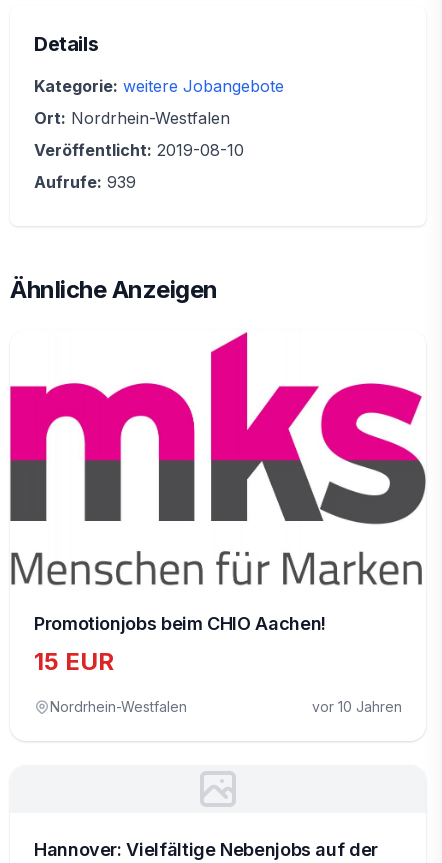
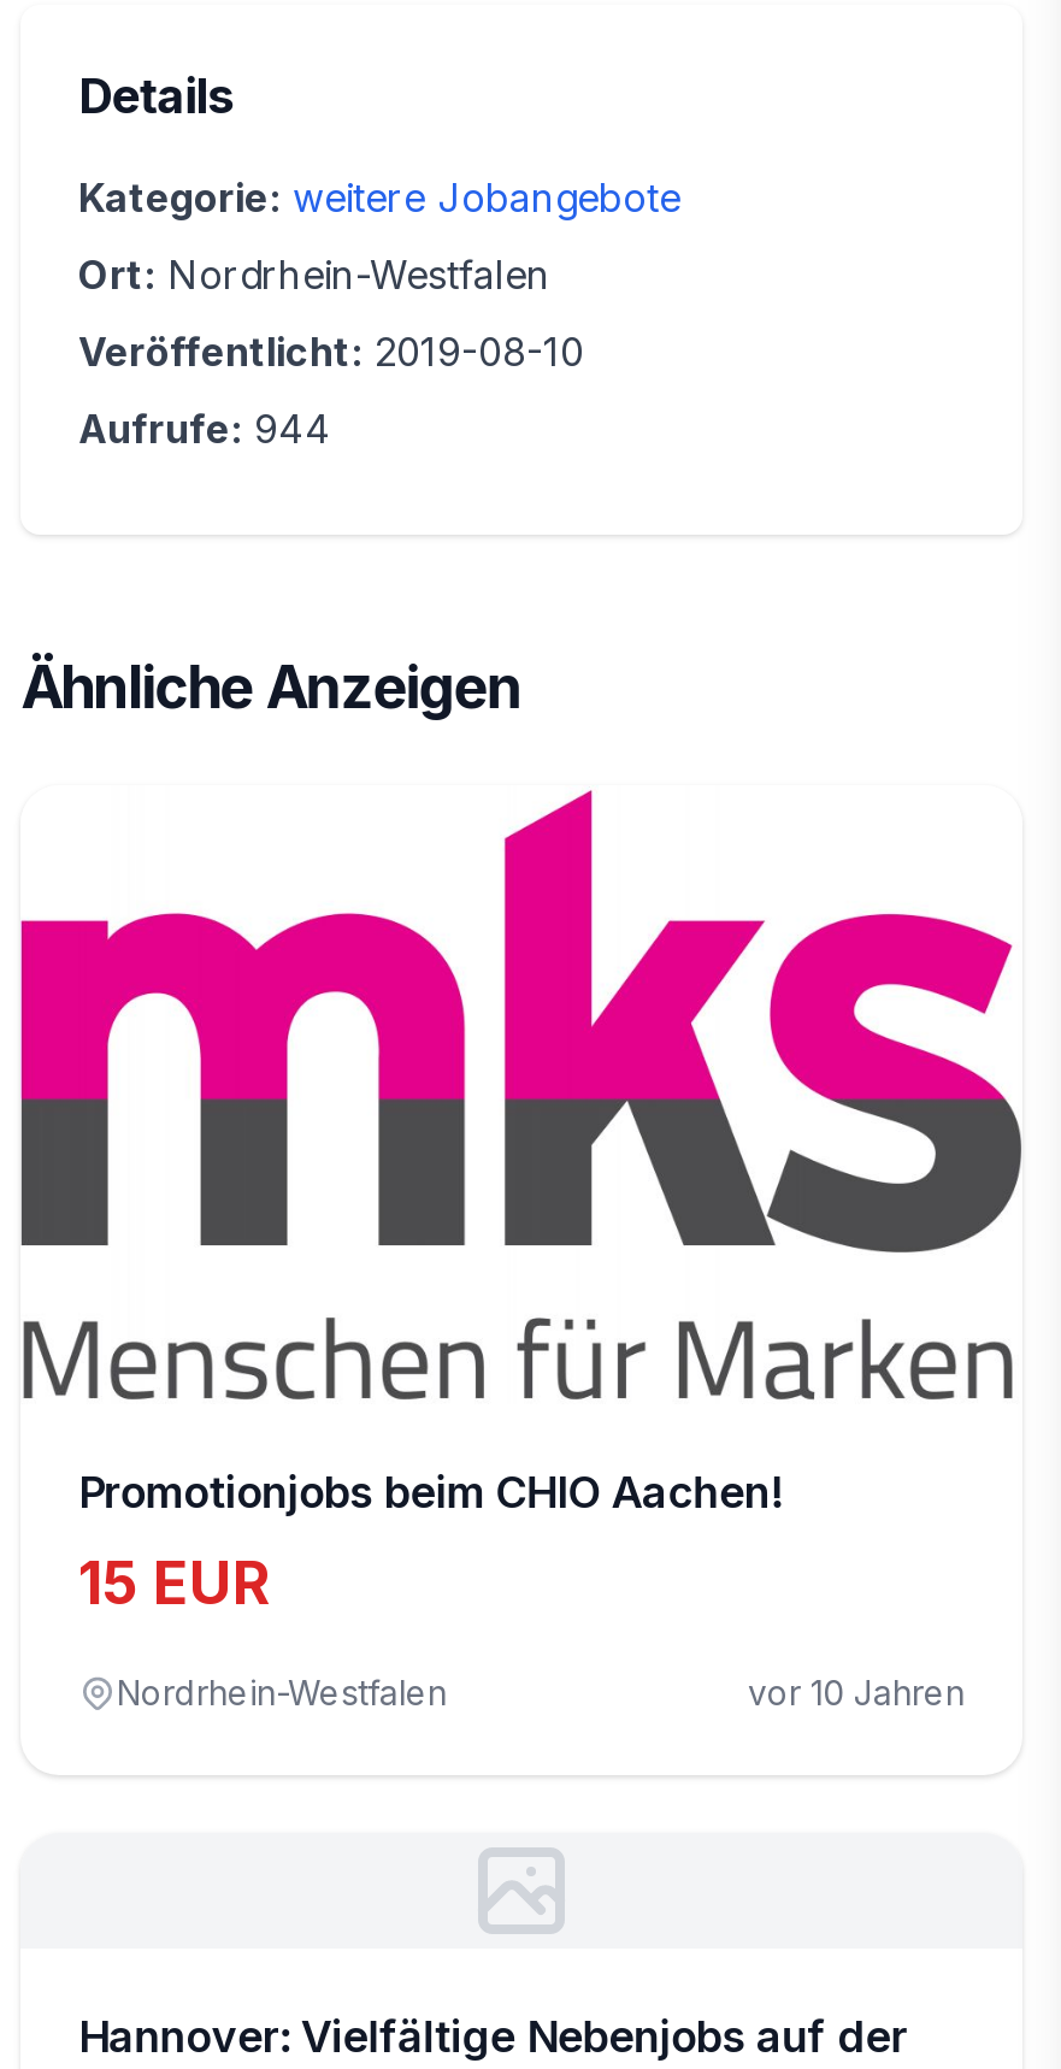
- Aufrufe: 939
+ Aufrufe: 944
